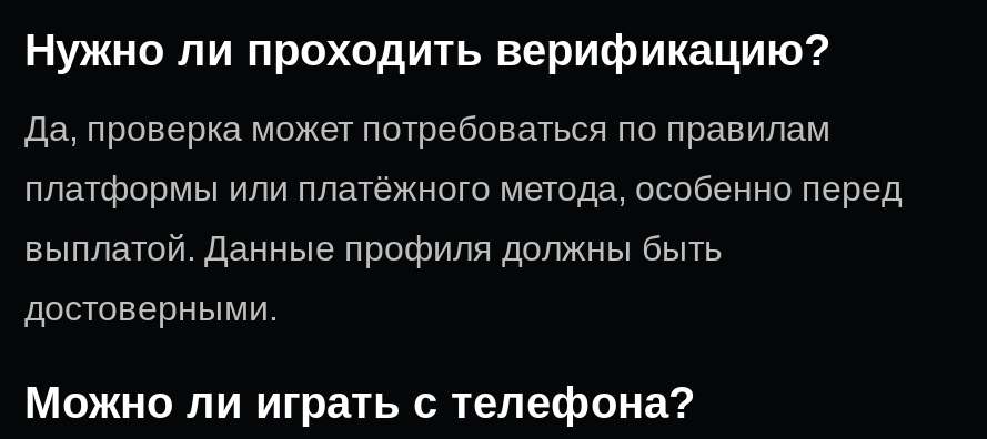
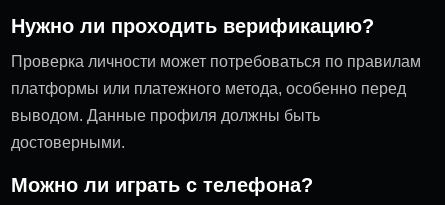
- Да, проверка может потребоваться по правилам
+ Проверка личности может потребоваться по правилам

- платформы или платёжного метода, особенно перед
+ платформы или платежного метода, особенно перед

- выплатой. Данные профиля должны быть
+ выводом. Данные профиля должны быть
